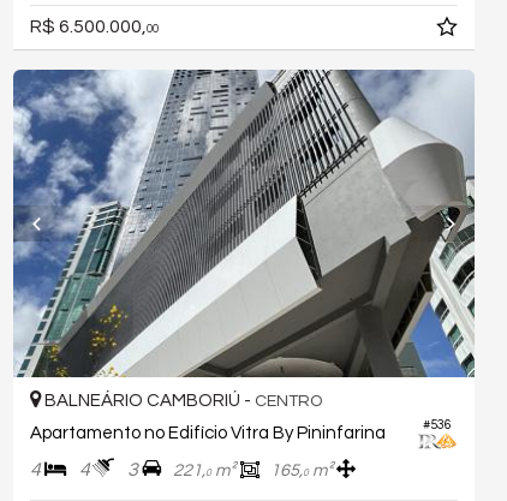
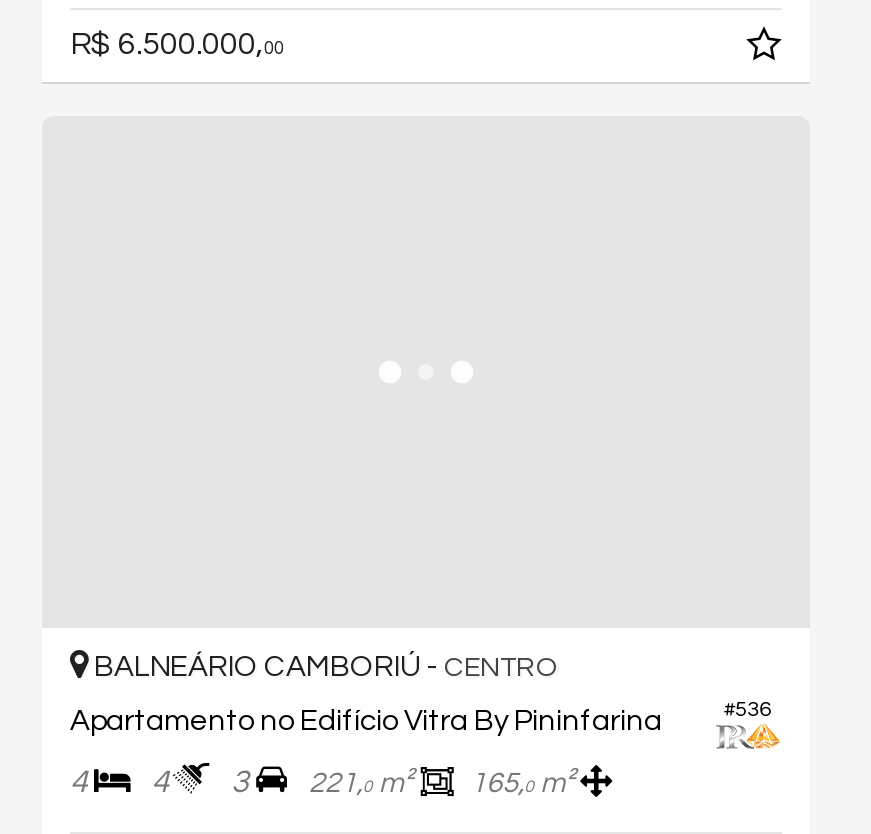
- [image]
